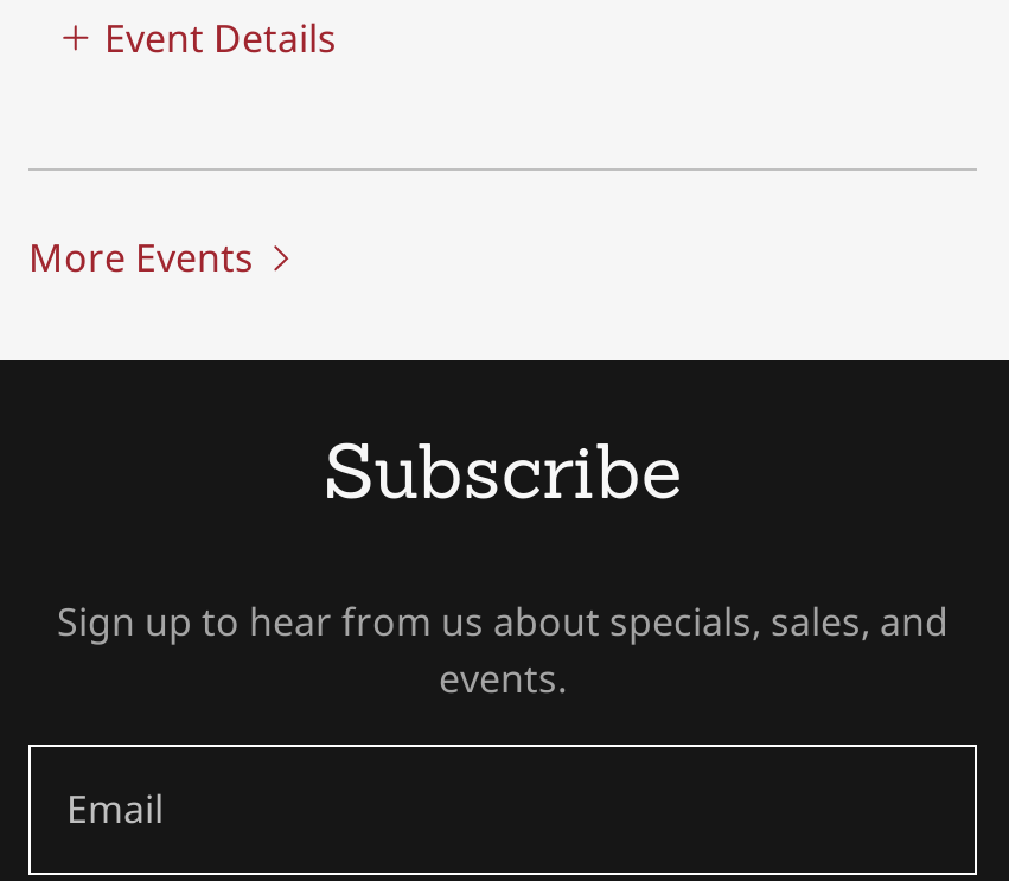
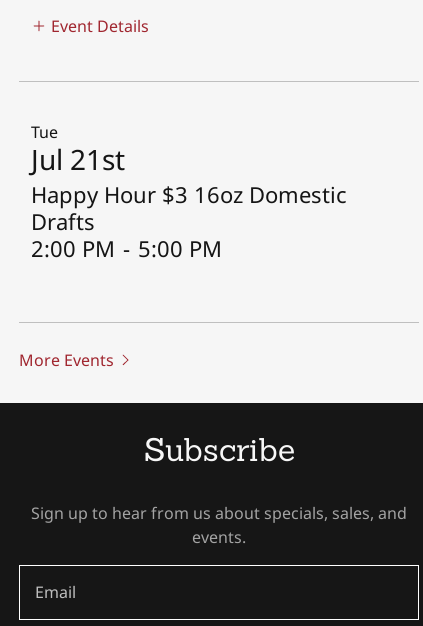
+ Tue
+ Jul 21st
+ Happy Hour $3 16oz Domestic
+ Drafts
+ 2:00 PM - 5:00 PM
